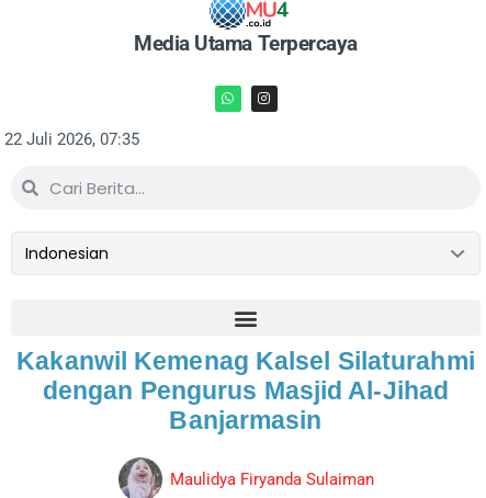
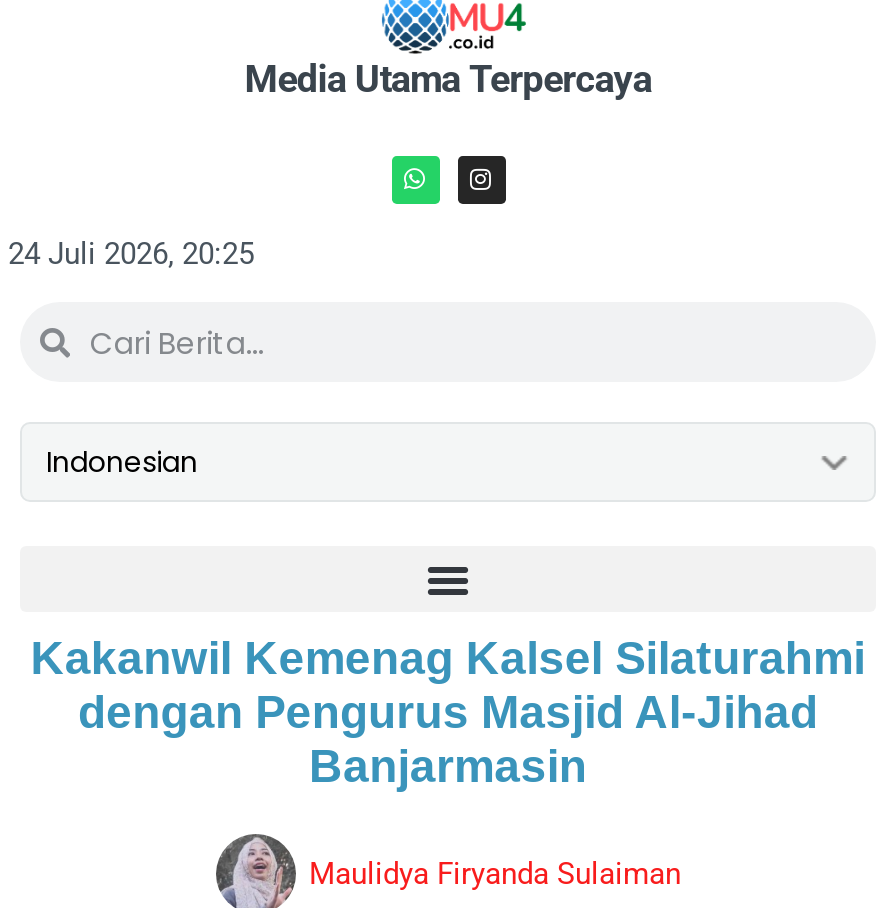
- 22 Juli 2026, 07:35
+ 24 Juli 2026, 20:25
